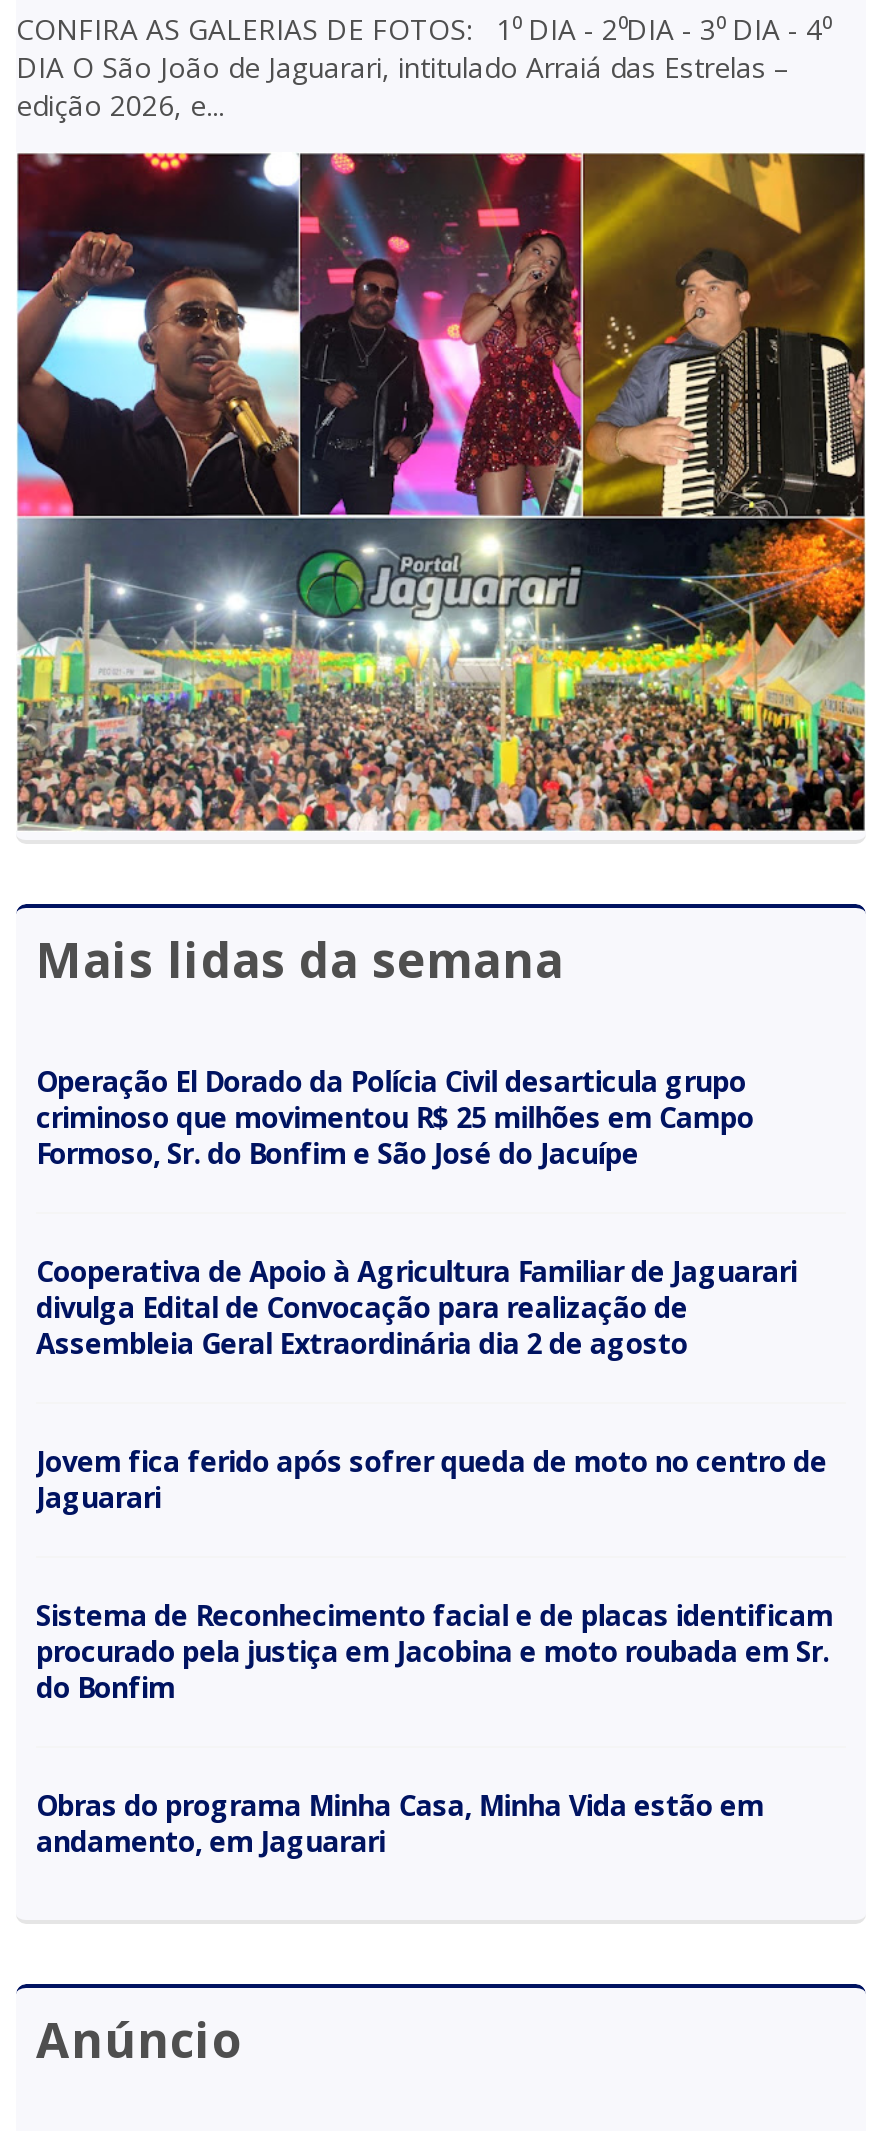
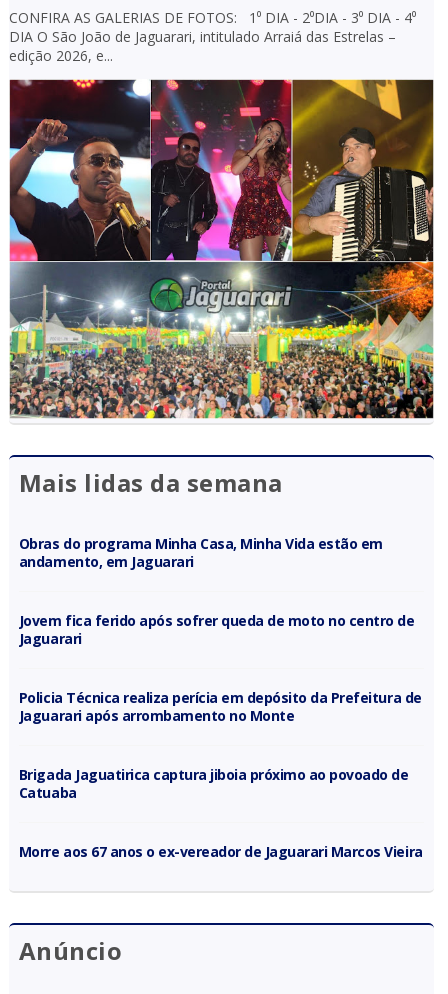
- Operação El Dorado da Polícia Civil desarticula grupo
- criminoso que movimentou R$ 25 milhões em Campo
- Formoso, Sr. do Bonfim e São José do Jacuípe
- Cooperativa de Apoio à Agricultura Familiar de Jaguarari
- divulga Edital de Convocação para realização de
- Assembleia Geral Extraordinária dia 2 de agosto
- Sistema de Reconhecimento facial e de placas identificam
- procurado pela justiça em Jacobina e moto roubada em Sr.
- do Bonfim

moved down: Jovem fica ferido após sofrer queda de moto no centro de | Jaguarari

moved up: Obras do programa Minha Casa, Minha Vida estão em | andamento, em Jaguarari

+ Policia Técnica realiza perícia em depósito da Prefeitura de
+ Jaguarari após arrombamento no Monte
+ Brigada Jaguatirica captura jiboia próximo ao povoado de
+ Catuaba
+ Morre aos 67 anos o ex-vereador de Jaguarari Marcos Vieira
